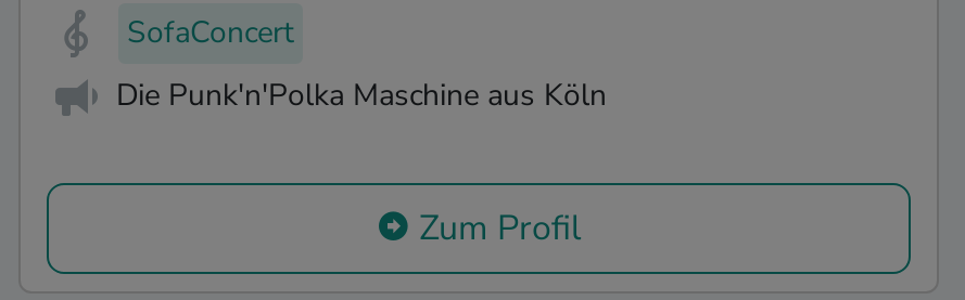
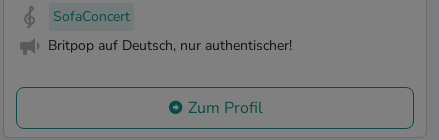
- Die Punk'n'Polka Maschine aus Köln
+ Britpop auf Deutsch, nur authentischer!
